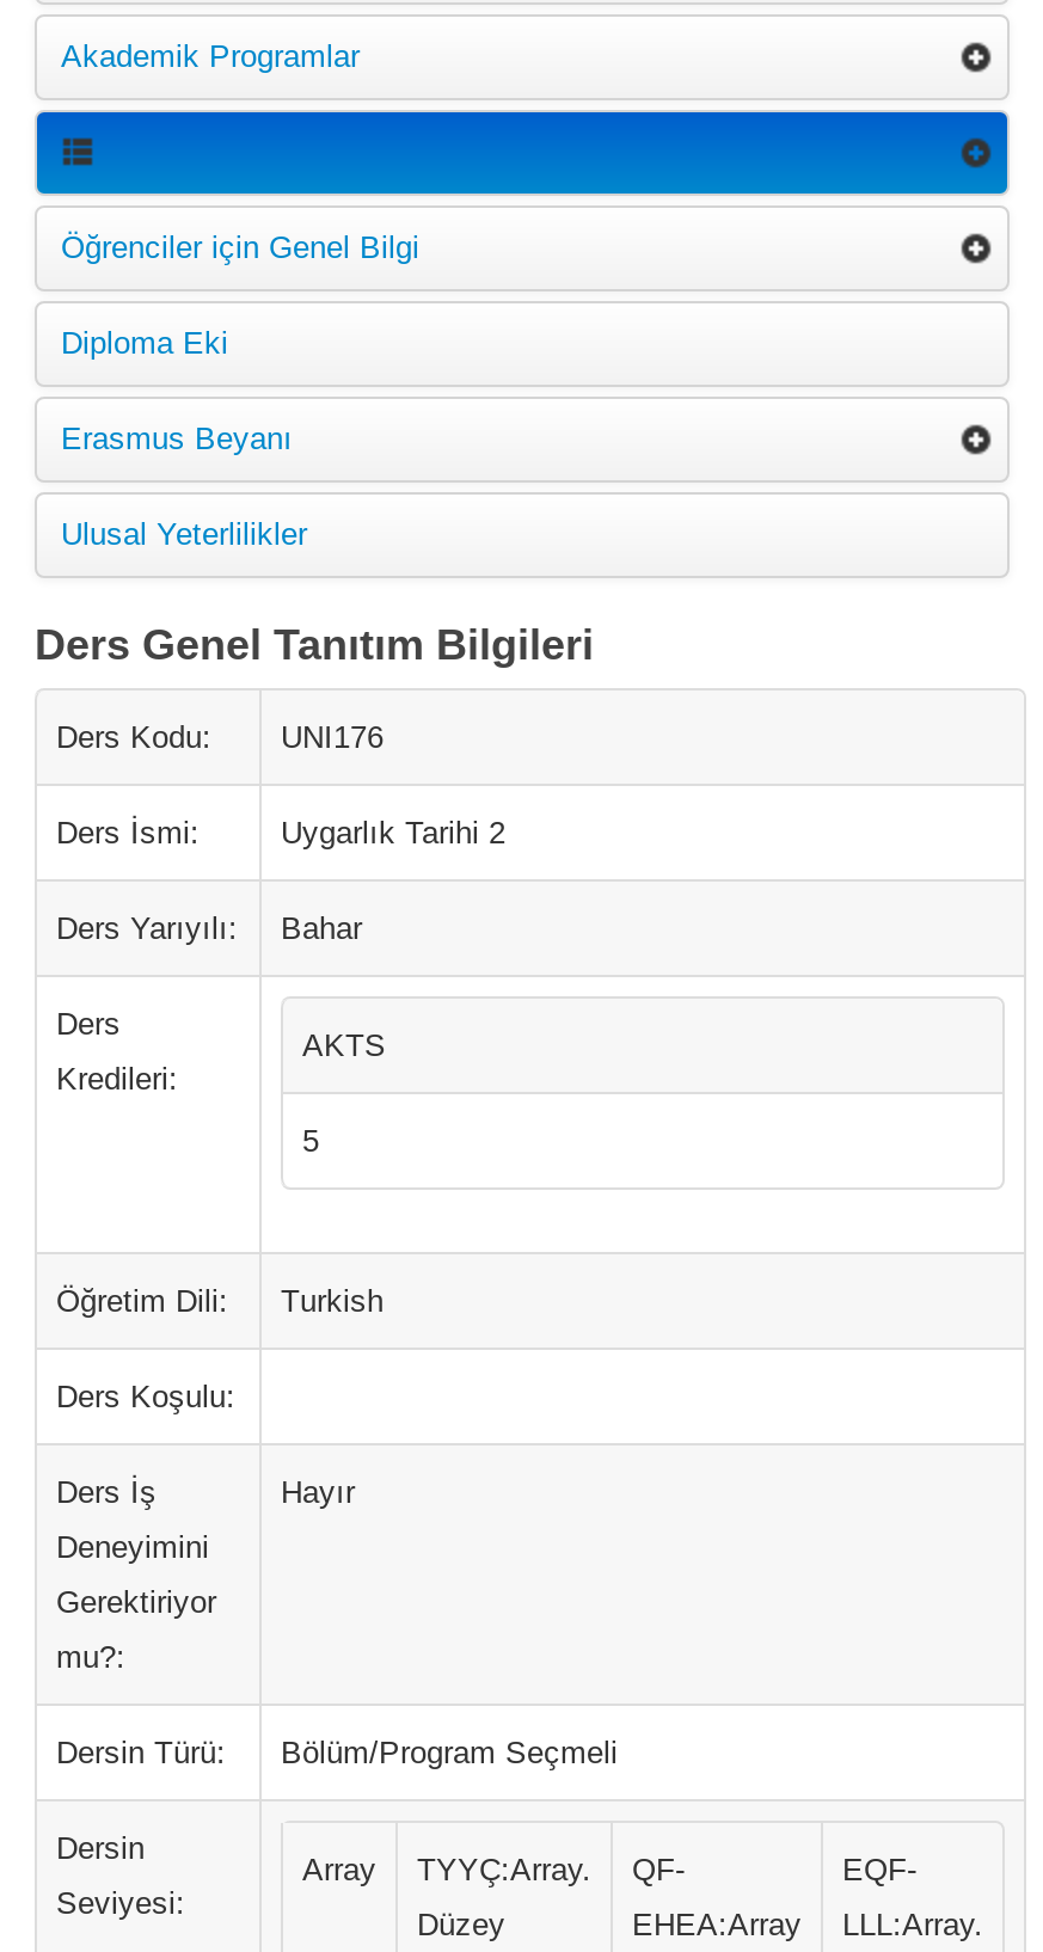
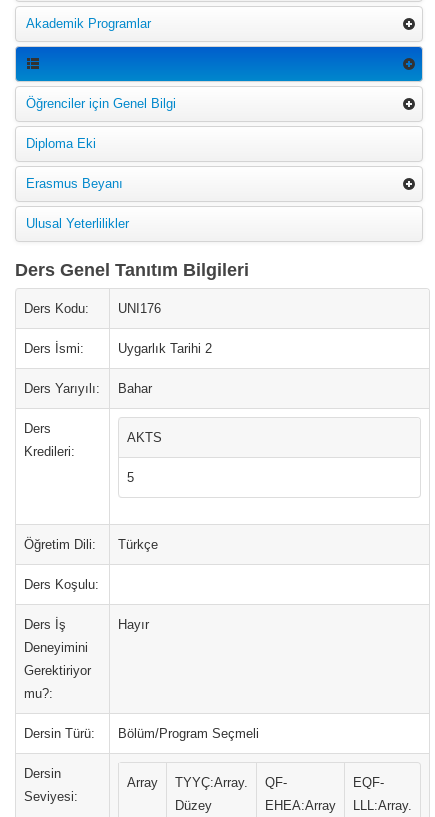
- Turkish
+ Türkçe
